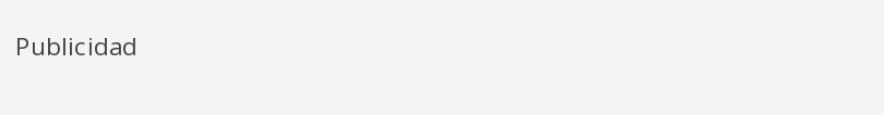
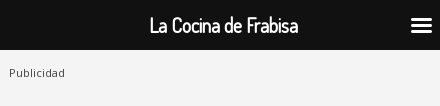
+ La Cocina de Frabisa
